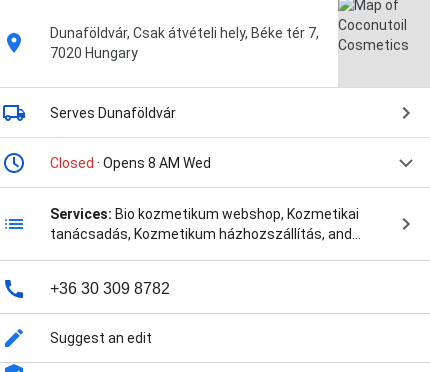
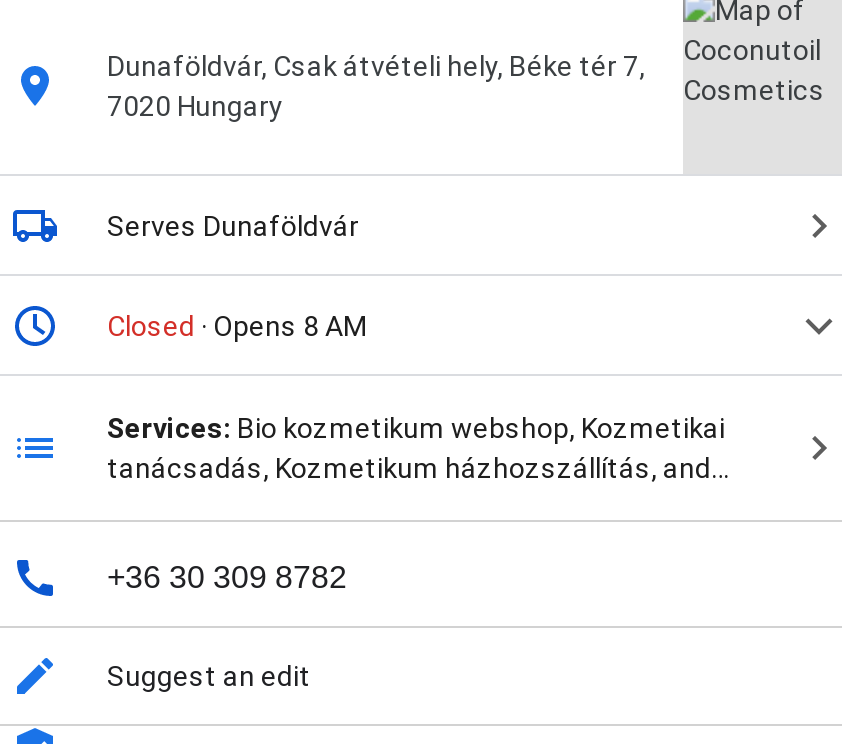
- Closed · Opens 8 AM Wed
+ Closed · Opens 8 AM
